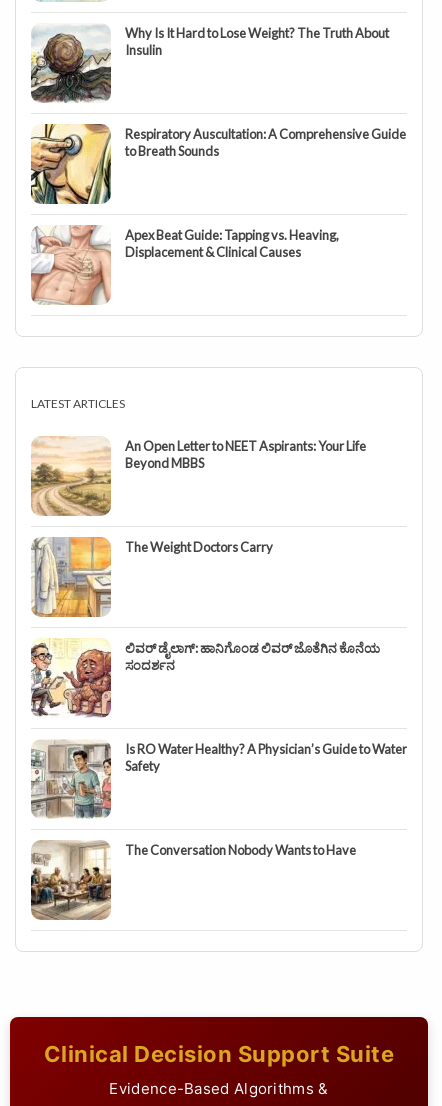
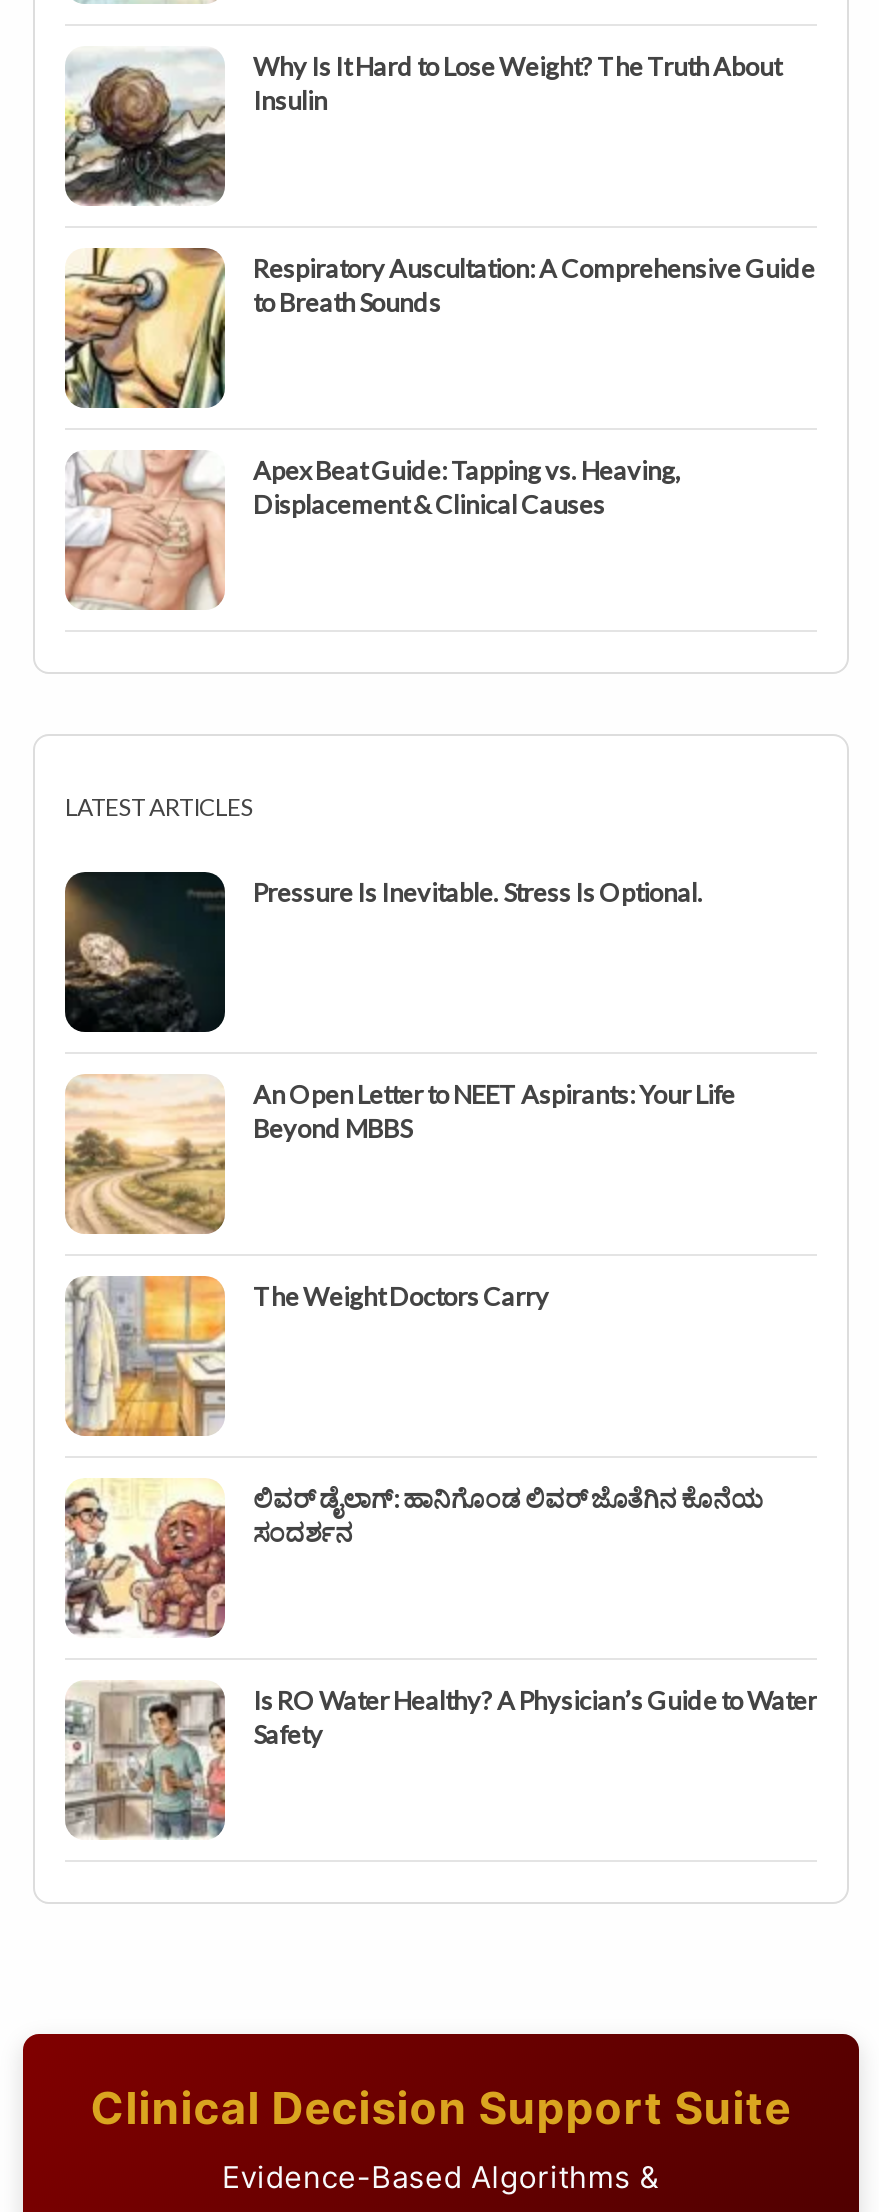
+ [image]
+ Pressure Is Inevitable. Stress Is Optional.

moved down: [image] | An Open Letter to NEET Aspirants: Your Life | Beyond MBBS | The Weight Doctors Carry | Is RO Water Healthy? A Physician’s Guide to Water | Safety

moved down: [image]

- [image]
- The Conversation Nobody Wants to Have
